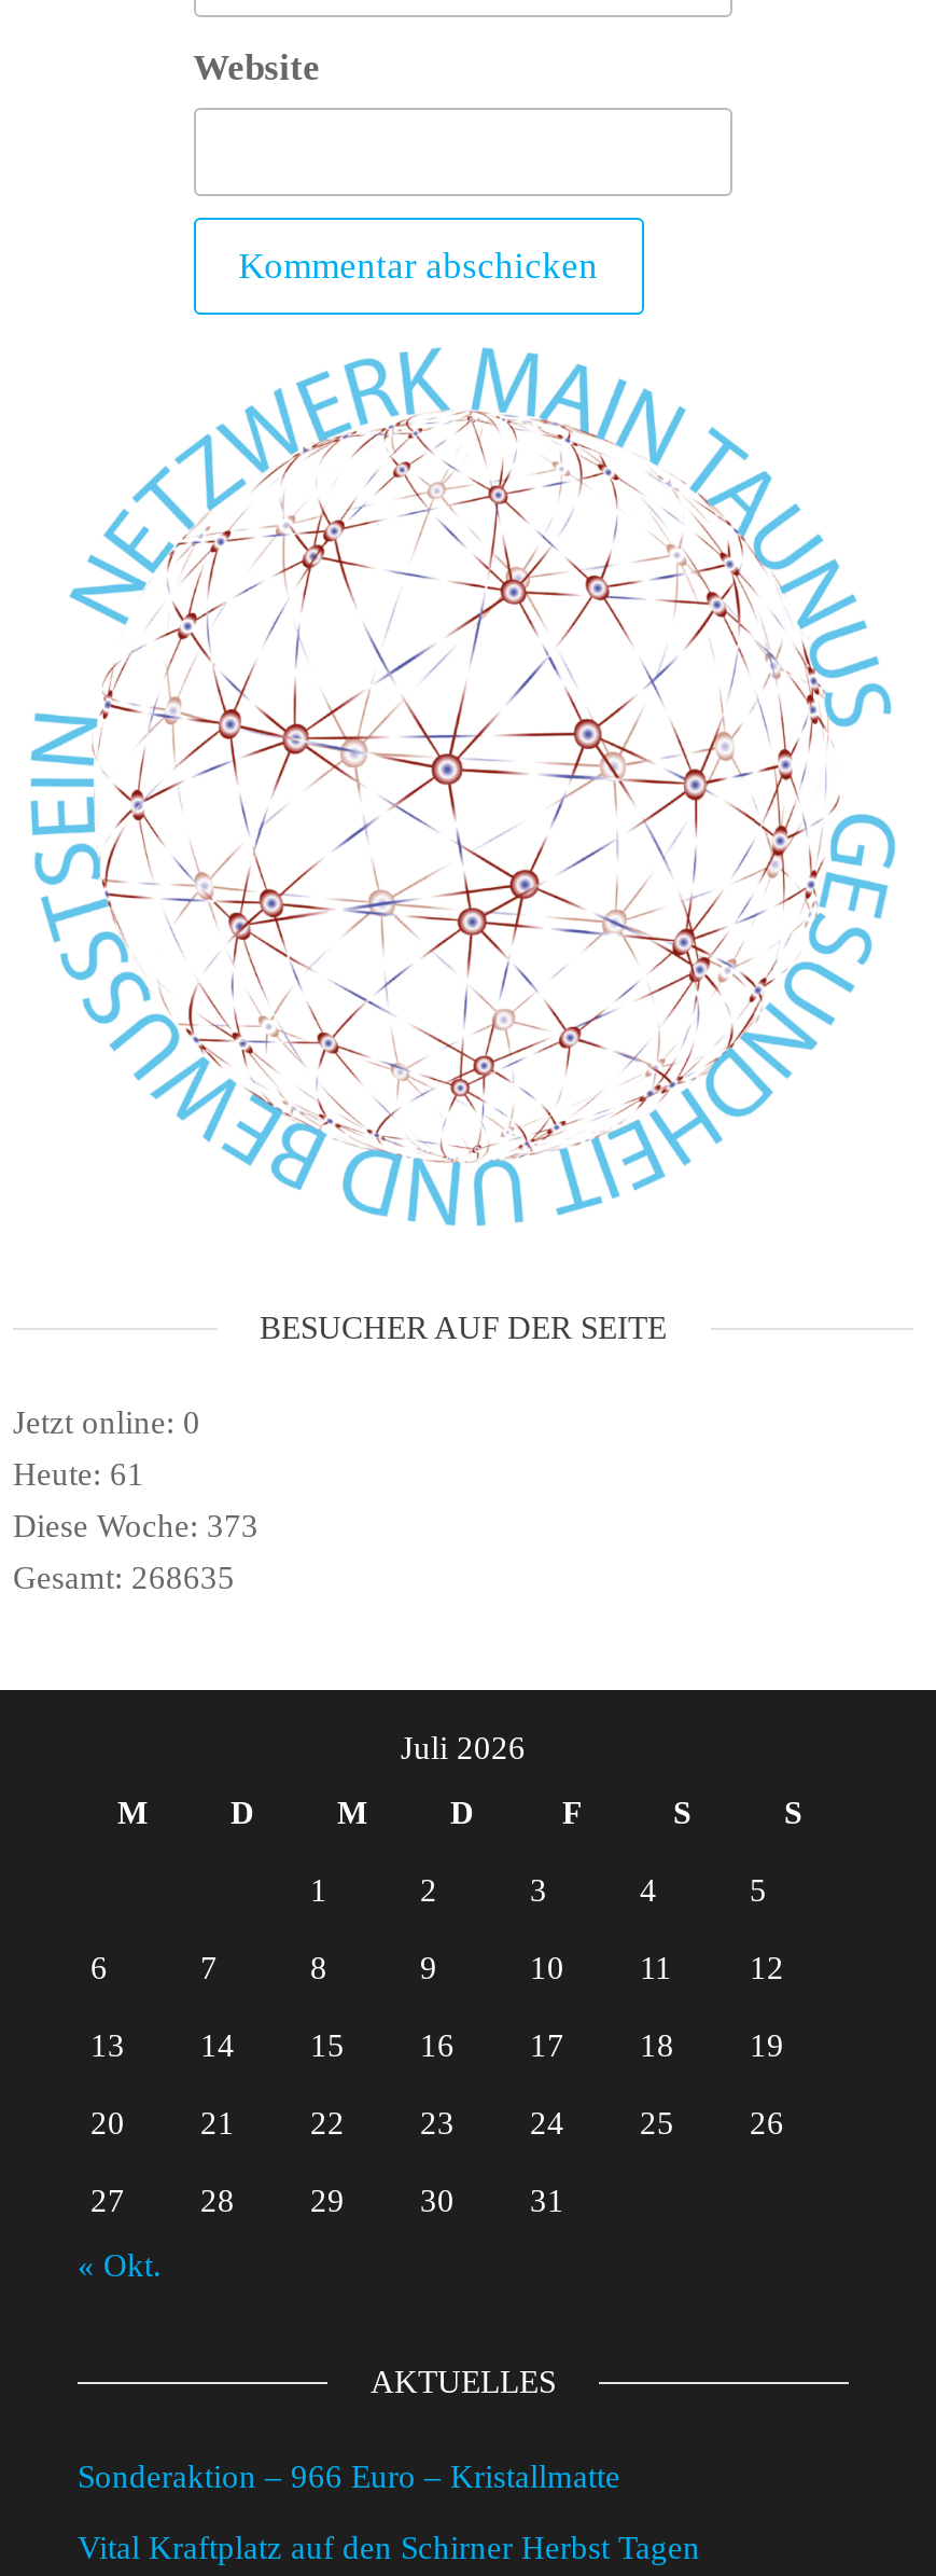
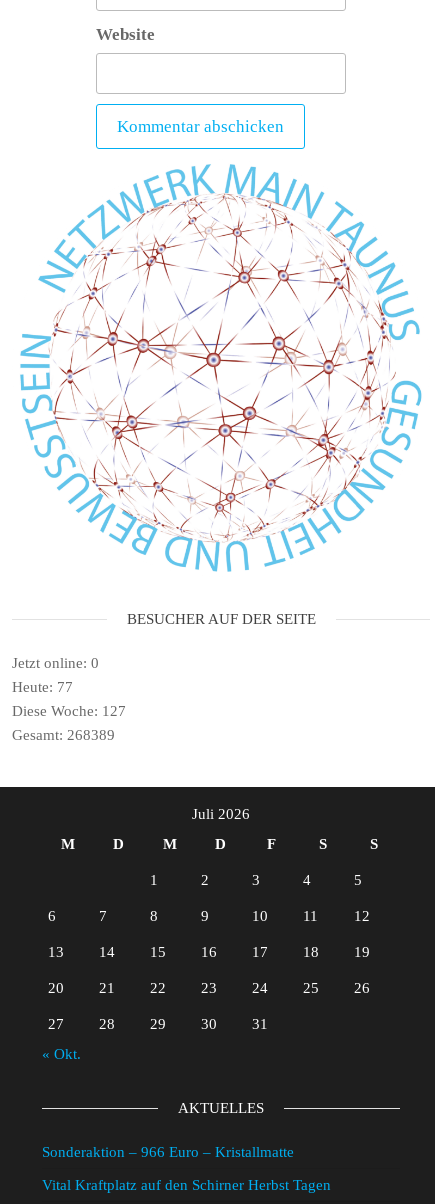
- Heute: 61
+ Heute: 77

- Diese Woche: 373
+ Diese Woche: 127

- Gesamt: 268635
+ Gesamt: 268389
